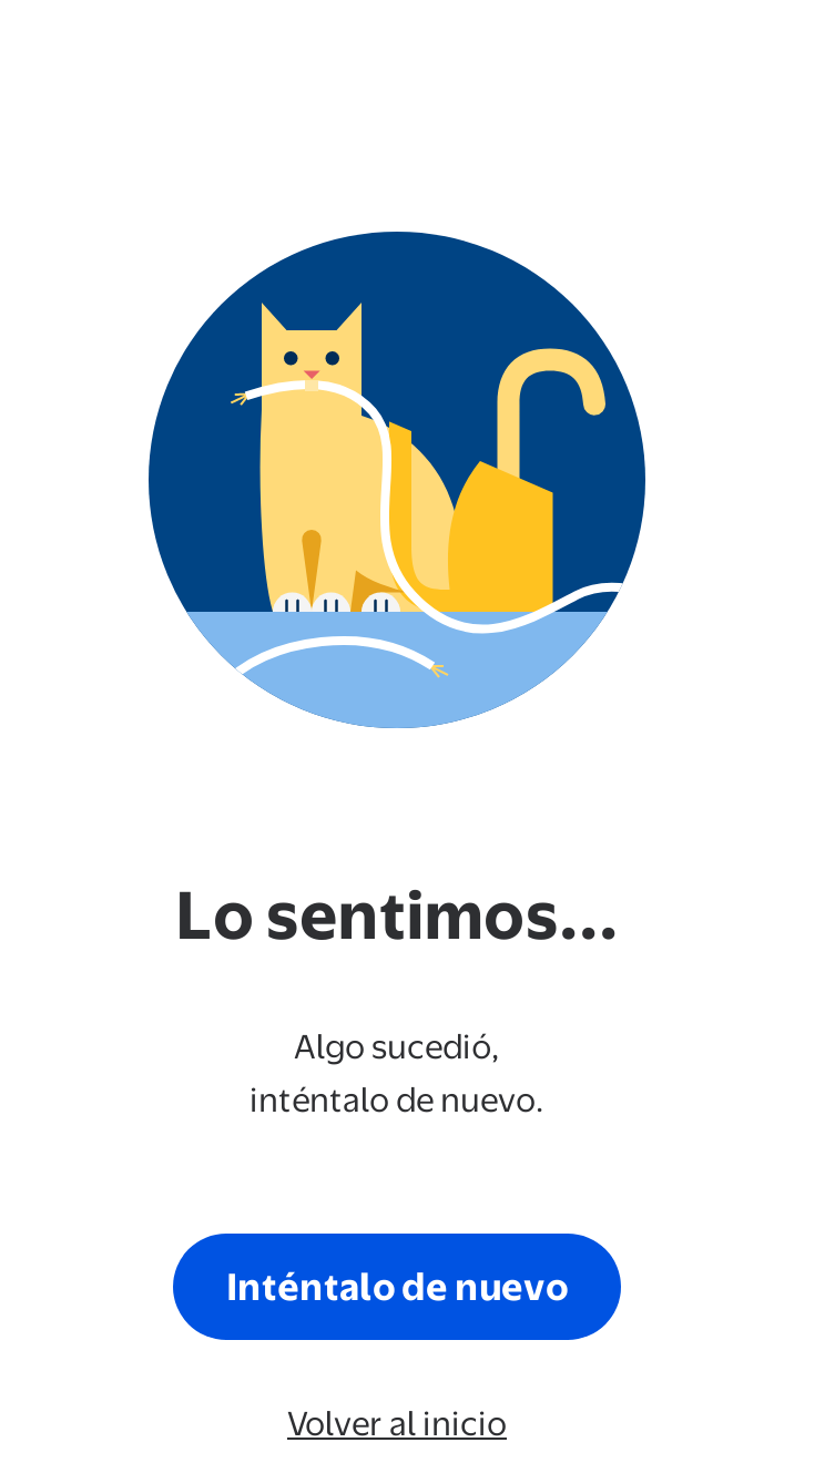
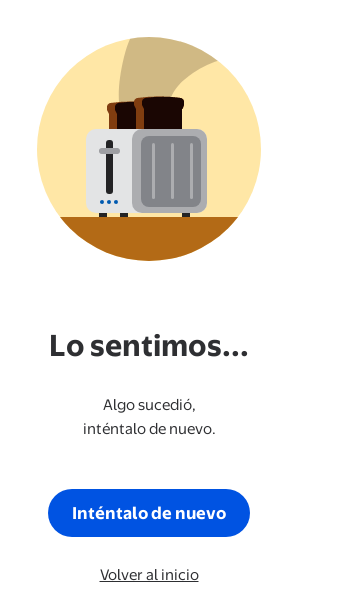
- [image]
+ [image]
